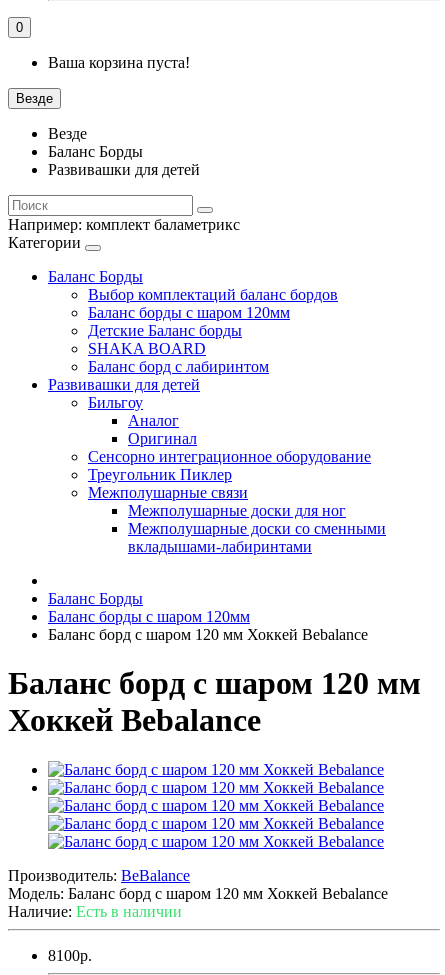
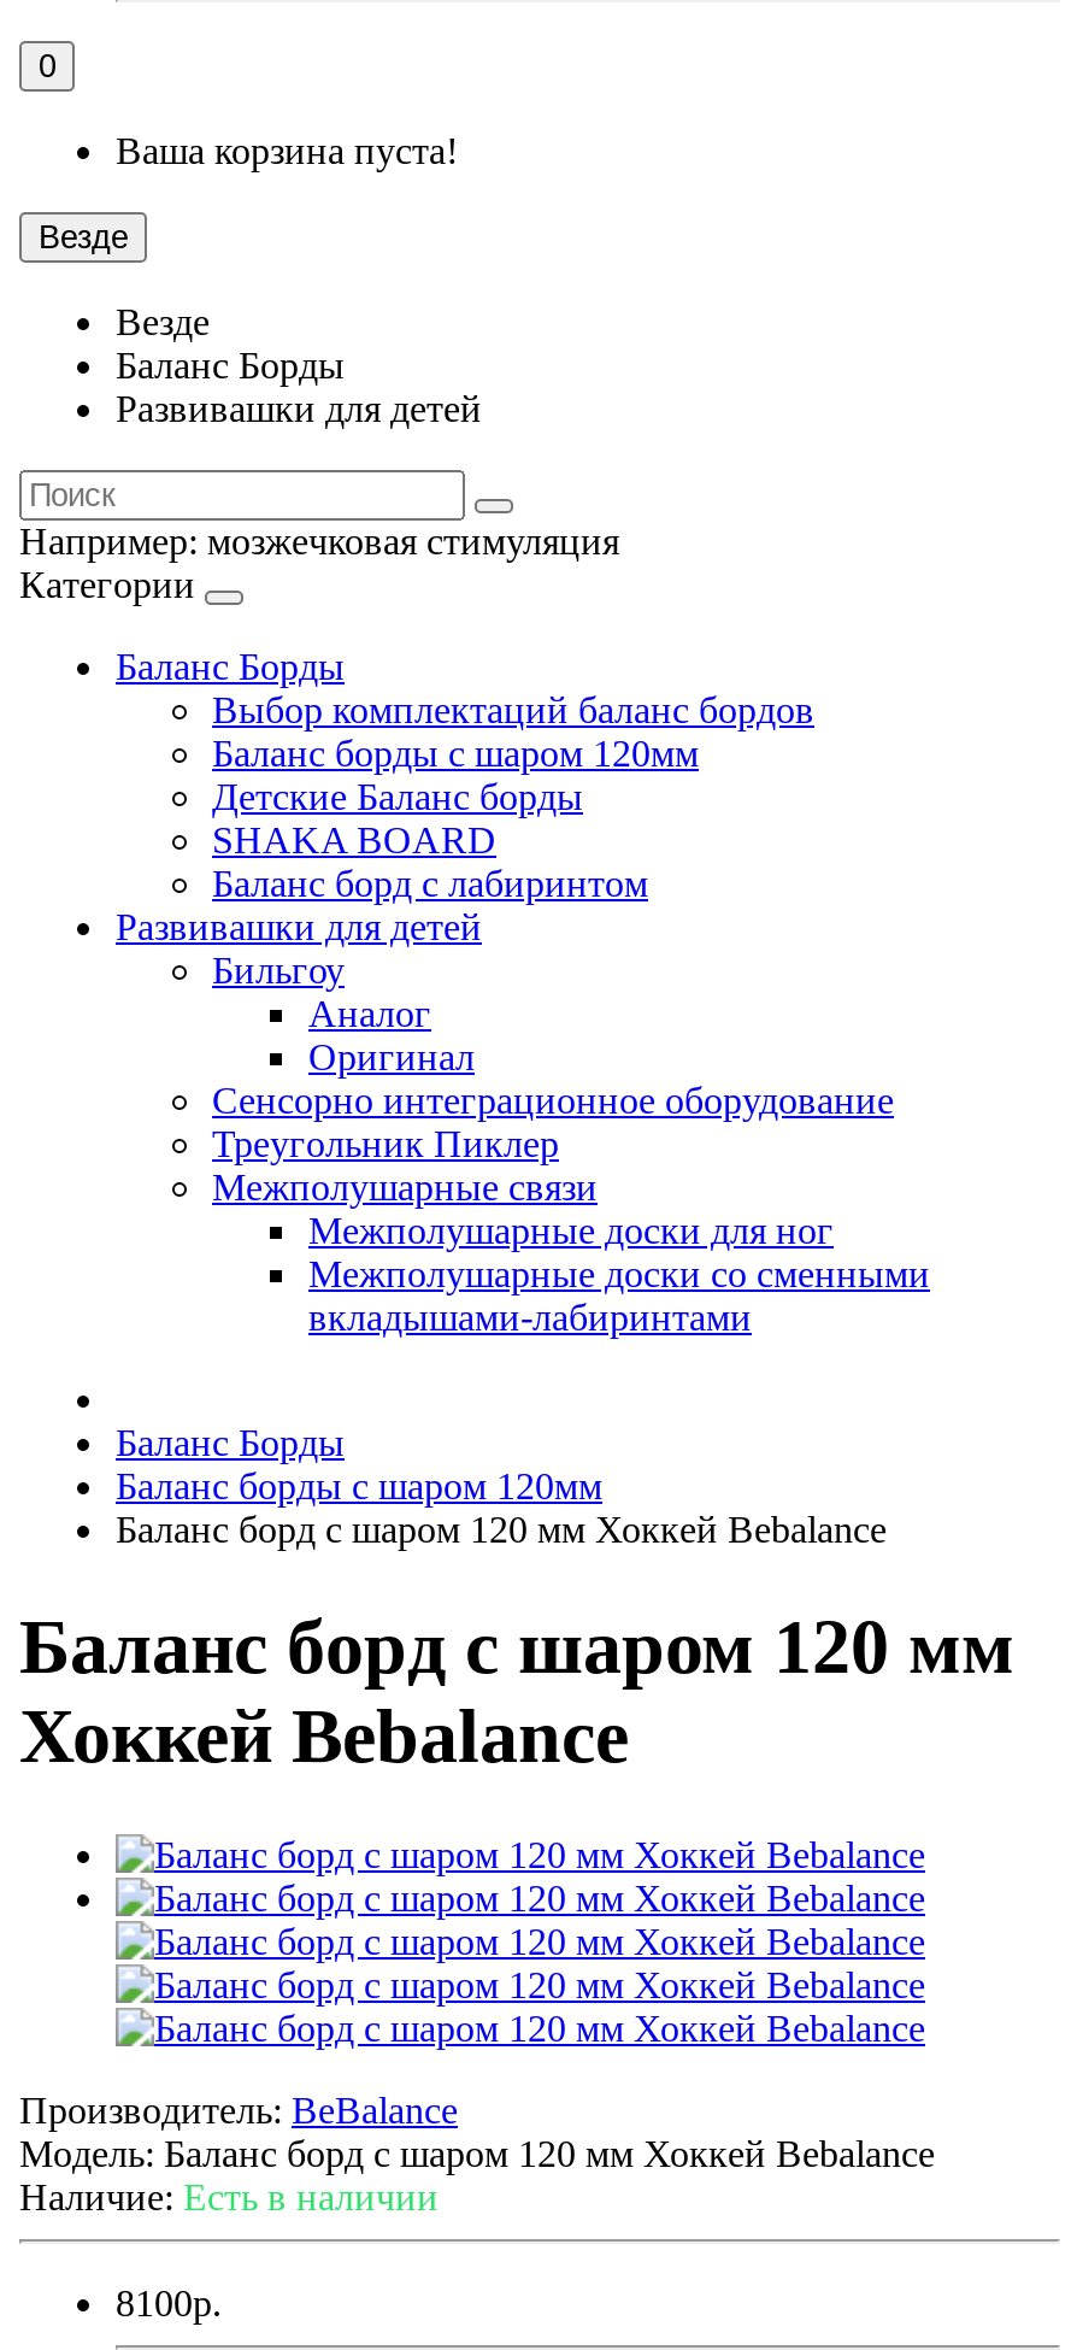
- Например:комплект баламетрикс
+ Например:мозжечковая стимуляция
